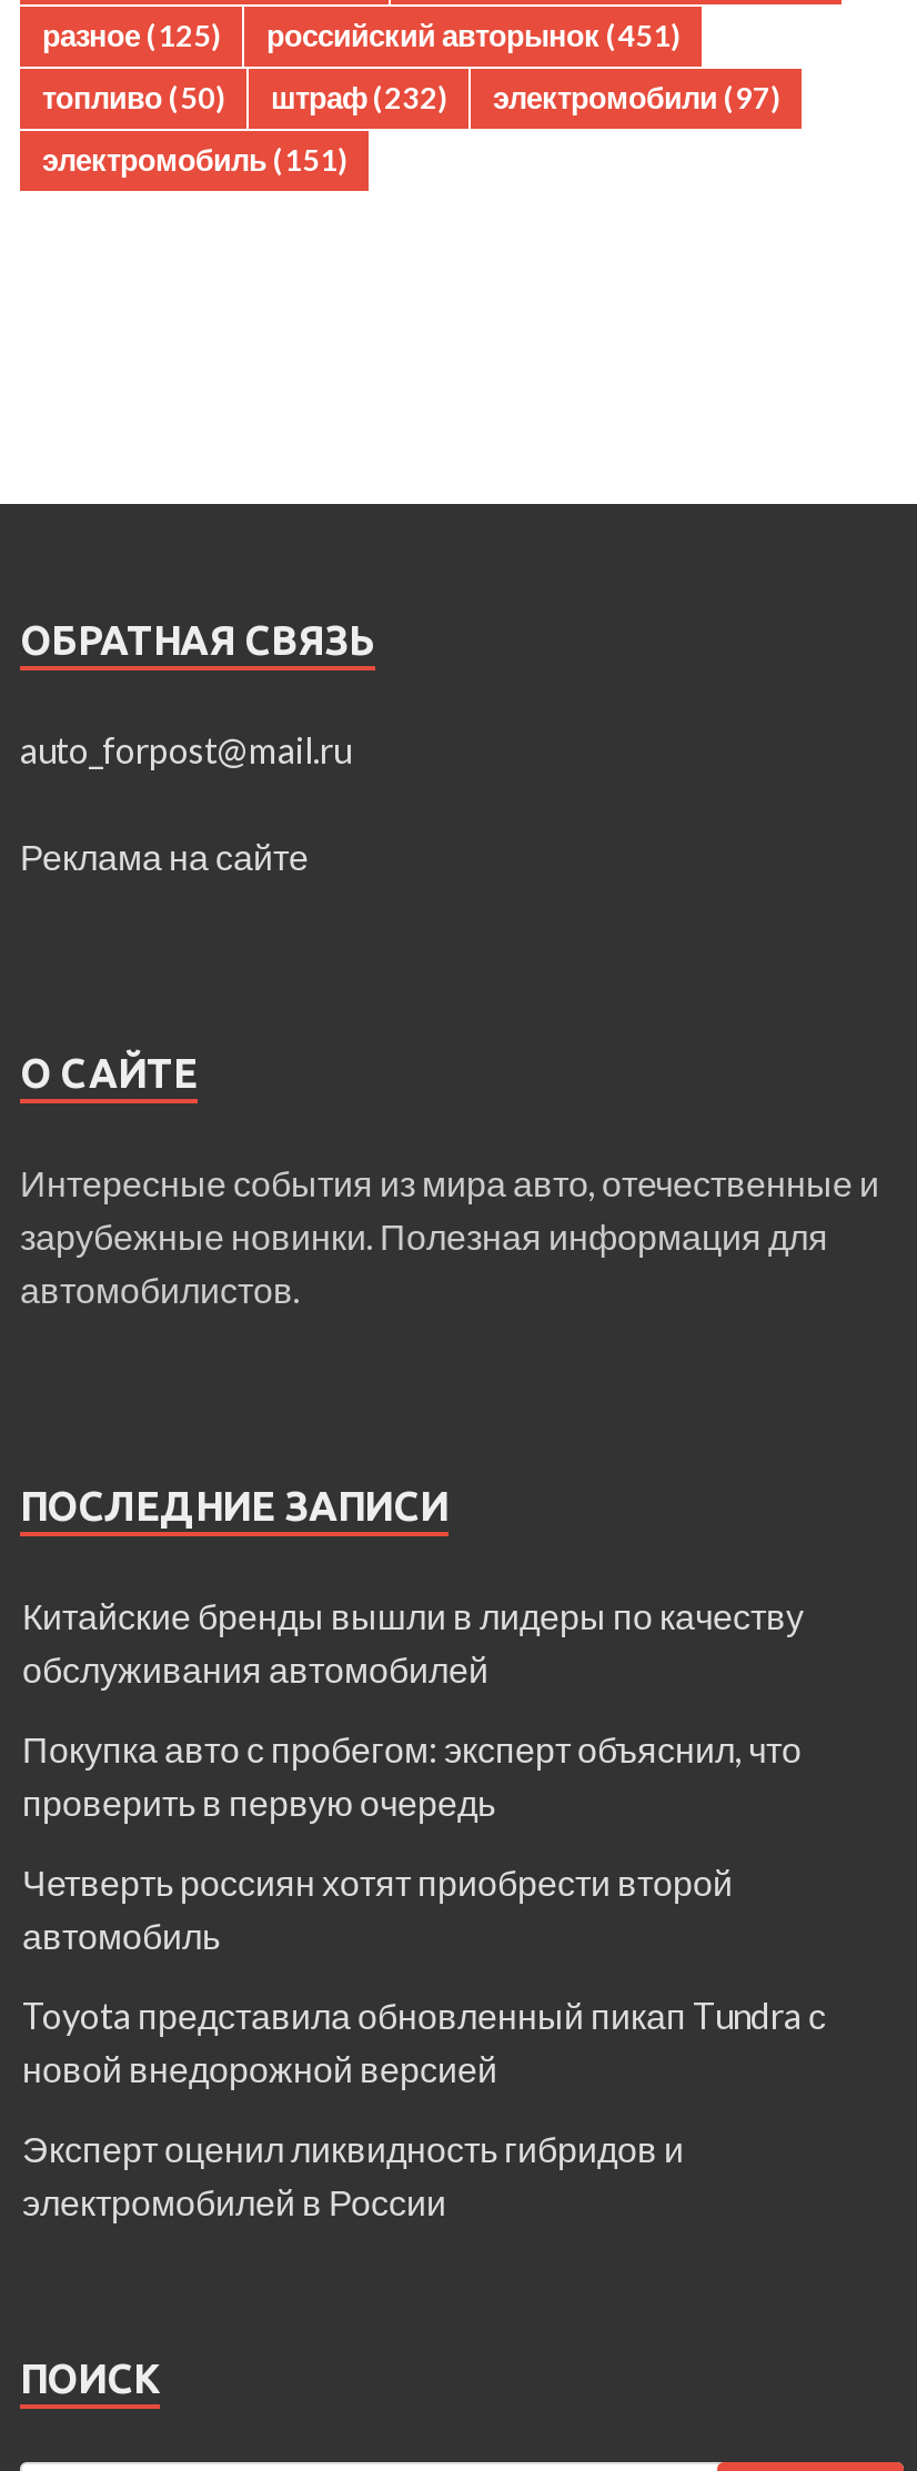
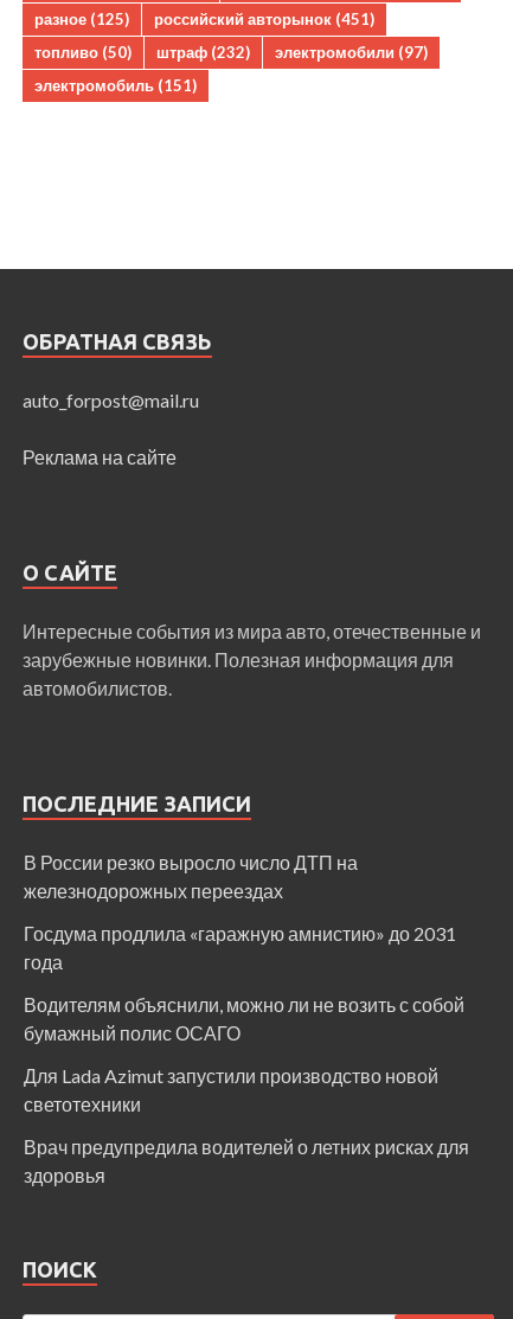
- Китайские бренды вышли в лидеры по качеству
- обслуживания автомобилей
+ В России резко выросло число ДТП на
+ железнодорожных переездах

- Покупка авто с пробегом: эксперт объяснил, что
- проверить в первую очередь
+ Госдума продлила «гаражную амнистию» до 2031
+ года

- Четверть россиян хотят приобрести второй
- автомобиль
+ Водителям объяснили, можно ли не возить с собой
+ бумажный полис ОСАГО

- Toyota представила обновленный пикап Tundra с
- новой внедорожной версией
+ Для Lada Azimut запустили производство новой
+ светотехники

- Эксперт оценил ликвидность гибридов и
- электромобилей в России
+ Врач предупредила водителей о летних рисках для
+ здоровья
